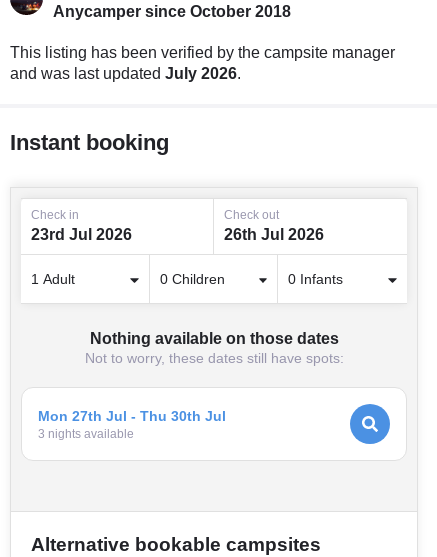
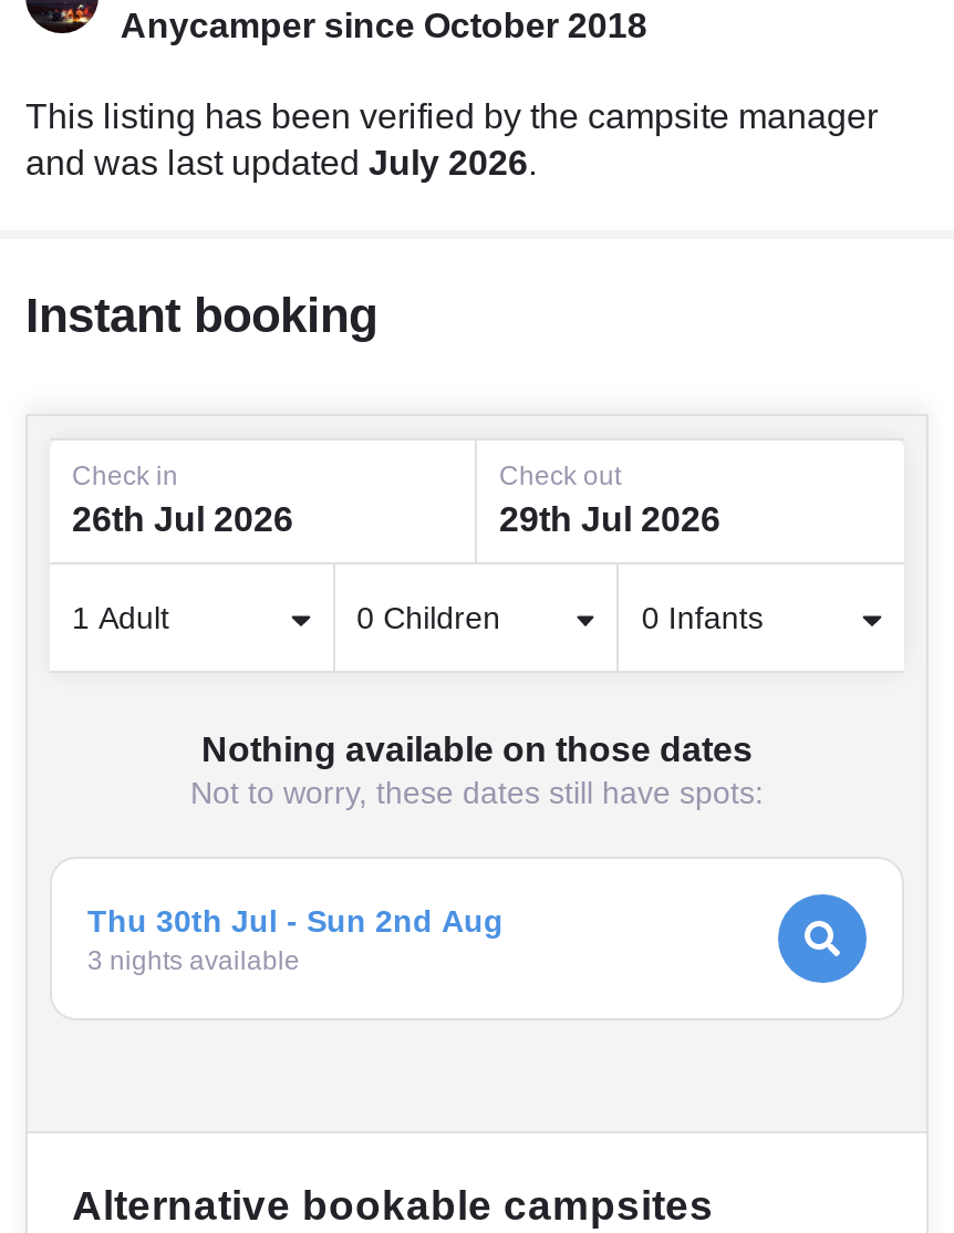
- 23rd Jul 2026
+ 26th Jul 2026

- 26th Jul 2026
+ 29th Jul 2026

- Mon 27th Jul - Thu 30th Jul
+ Thu 30th Jul - Sun 2nd Aug
